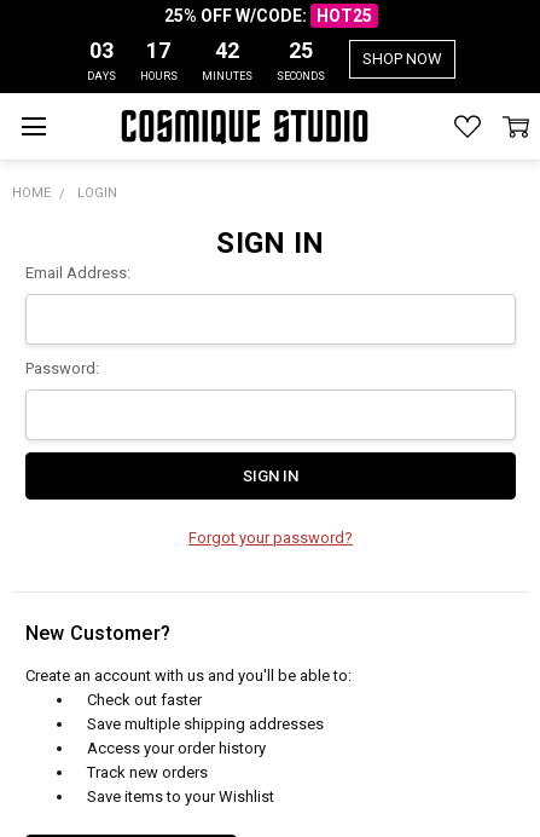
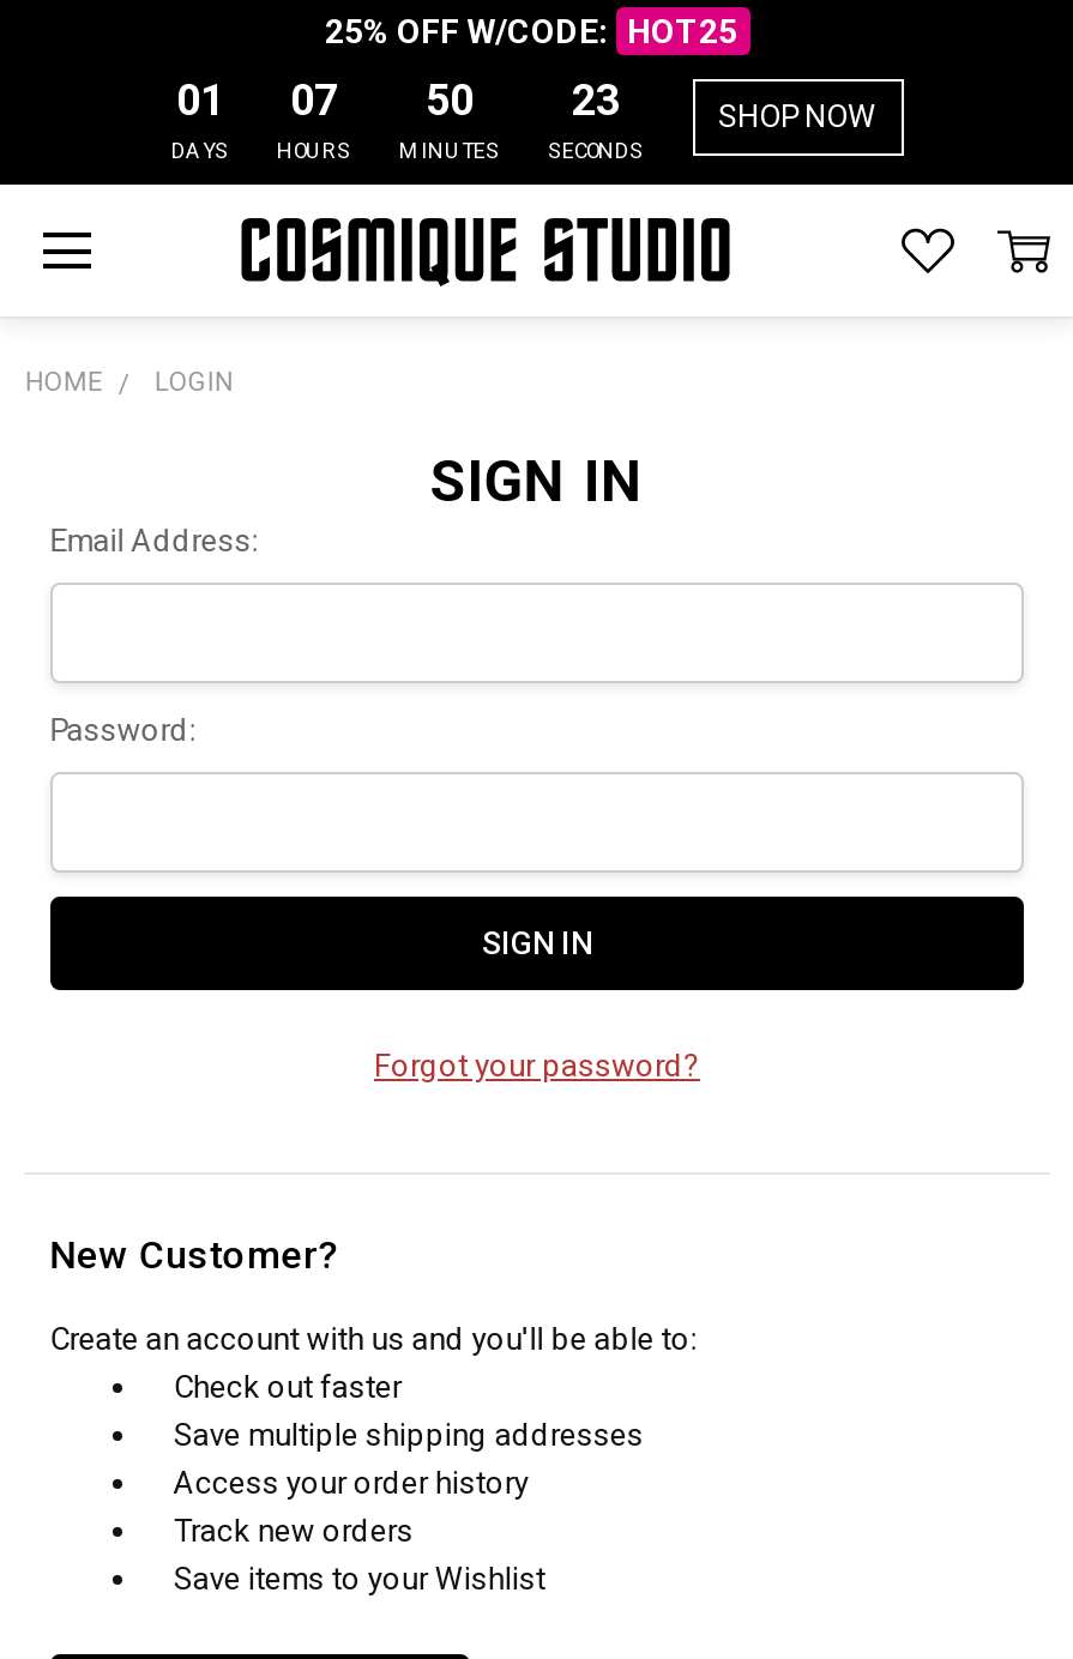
- 03
+ 01

- 17
+ 07

- 42
+ 50

- 25
+ 23
